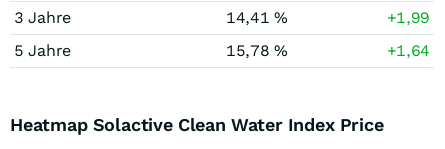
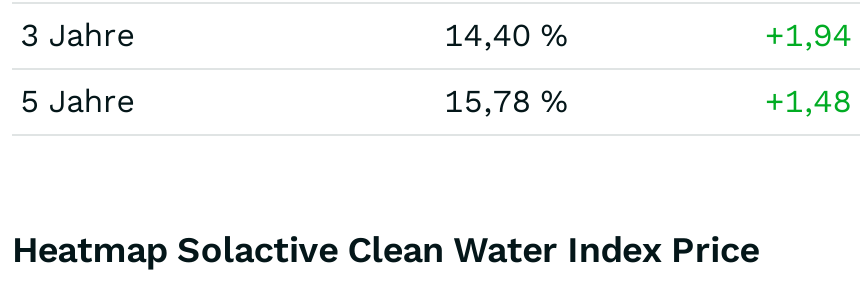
- 14,41 %
+ 14,40 %

- +1,99
+ +1,94

- +1,64
+ +1,48
